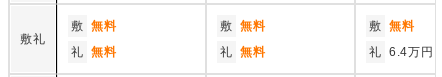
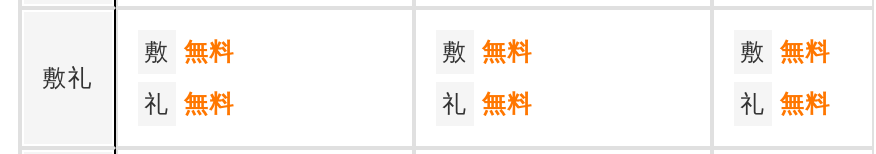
- 礼 6.4万円
+ 礼 無料
